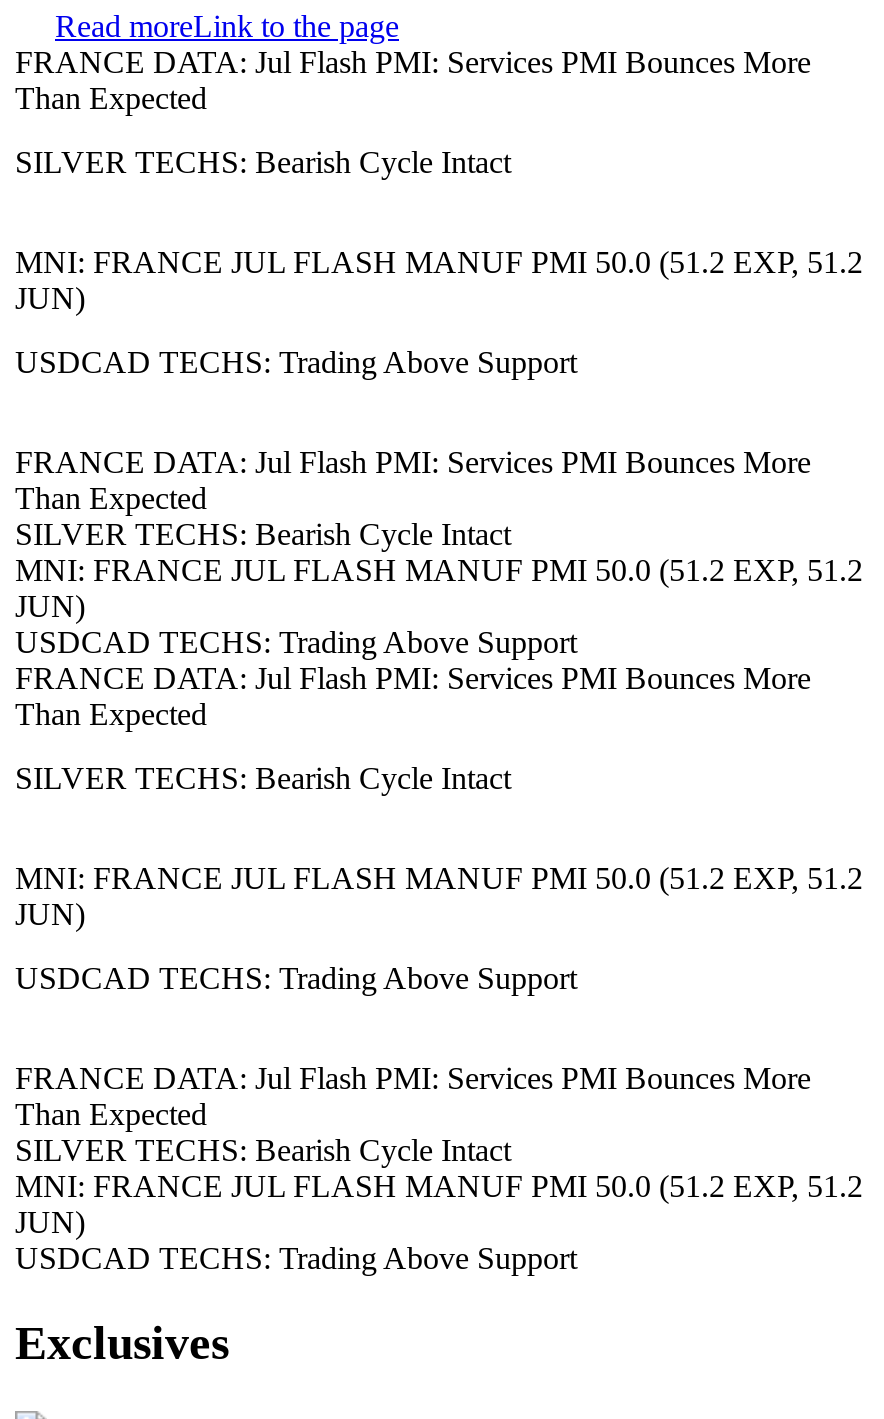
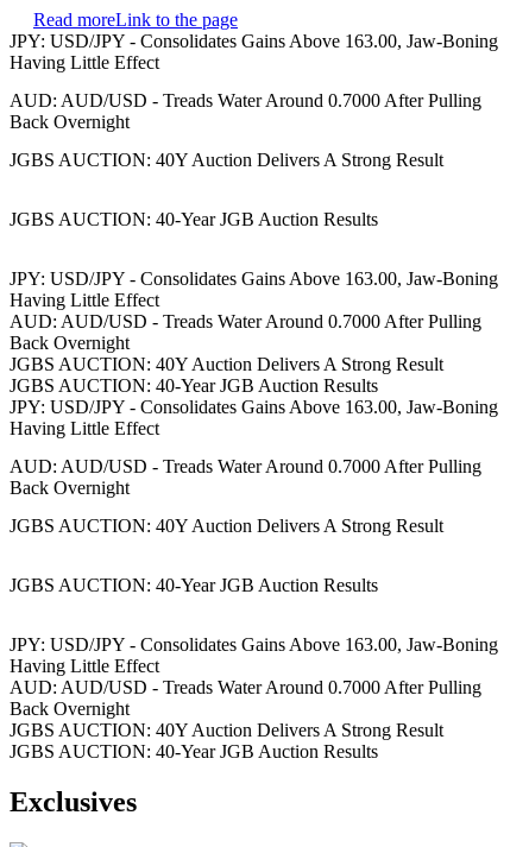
- FRANCE DATA: Jul Flash PMI: Services PMI Bounces More
- Than Expected
+ JPY: USD/JPY - Consolidates Gains Above 163.00, Jaw-Boning
+ Having Little Effect

- SILVER TECHS: Bearish Cycle Intact
+ AUD: AUD/USD - Treads Water Around 0.7000 After Pulling
+ Back Overnight

- MNI: FRANCE JUL FLASH MANUF PMI 50.0 (51.2 EXP, 51.2
- JUN)
+ JGBS AUCTION: 40Y Auction Delivers A Strong Result

- USDCAD TECHS: Trading Above Support
+ JGBS AUCTION: 40-Year JGB Auction Results

- FRANCE DATA: Jul Flash PMI: Services PMI Bounces More
- Than Expected
- SILVER TECHS: Bearish Cycle Intact
- MNI: FRANCE JUL FLASH MANUF PMI 50.0 (51.2 EXP, 51.2
- JUN)
- USDCAD TECHS: Trading Above Support
- FRANCE DATA: Jul Flash PMI: Services PMI Bounces More
- Than Expected
+ JPY: USD/JPY - Consolidates Gains Above 163.00, Jaw-Boning
+ Having Little Effect
+ AUD: AUD/USD - Treads Water Around 0.7000 After Pulling
+ Back Overnight
+ JGBS AUCTION: 40Y Auction Delivers A Strong Result
+ JGBS AUCTION: 40-Year JGB Auction Results
+ JPY: USD/JPY - Consolidates Gains Above 163.00, Jaw-Boning
+ Having Little Effect

- SILVER TECHS: Bearish Cycle Intact
+ AUD: AUD/USD - Treads Water Around 0.7000 After Pulling
+ Back Overnight

- MNI: FRANCE JUL FLASH MANUF PMI 50.0 (51.2 EXP, 51.2
- JUN)
+ JGBS AUCTION: 40Y Auction Delivers A Strong Result

- USDCAD TECHS: Trading Above Support
+ JGBS AUCTION: 40-Year JGB Auction Results

- FRANCE DATA: Jul Flash PMI: Services PMI Bounces More
- Than Expected
- SILVER TECHS: Bearish Cycle Intact
- MNI: FRANCE JUL FLASH MANUF PMI 50.0 (51.2 EXP, 51.2
- JUN)
- USDCAD TECHS: Trading Above Support
+ JPY: USD/JPY - Consolidates Gains Above 163.00, Jaw-Boning
+ Having Little Effect
+ AUD: AUD/USD - Treads Water Around 0.7000 After Pulling
+ Back Overnight
+ JGBS AUCTION: 40Y Auction Delivers A Strong Result
+ JGBS AUCTION: 40-Year JGB Auction Results
